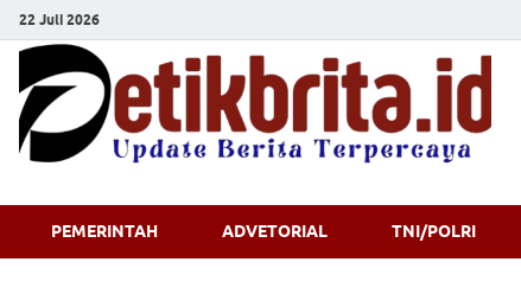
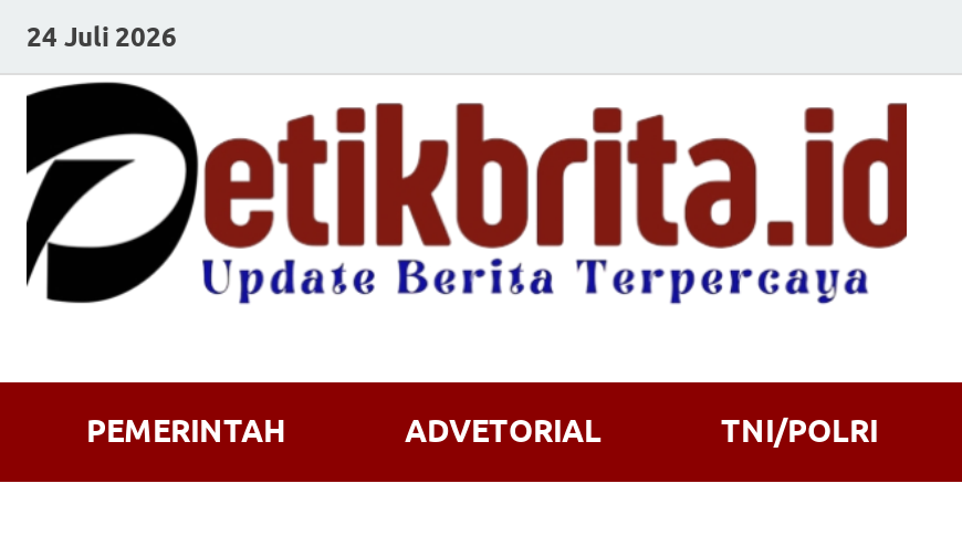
- 22 Juli 2026
+ 24 Juli 2026
